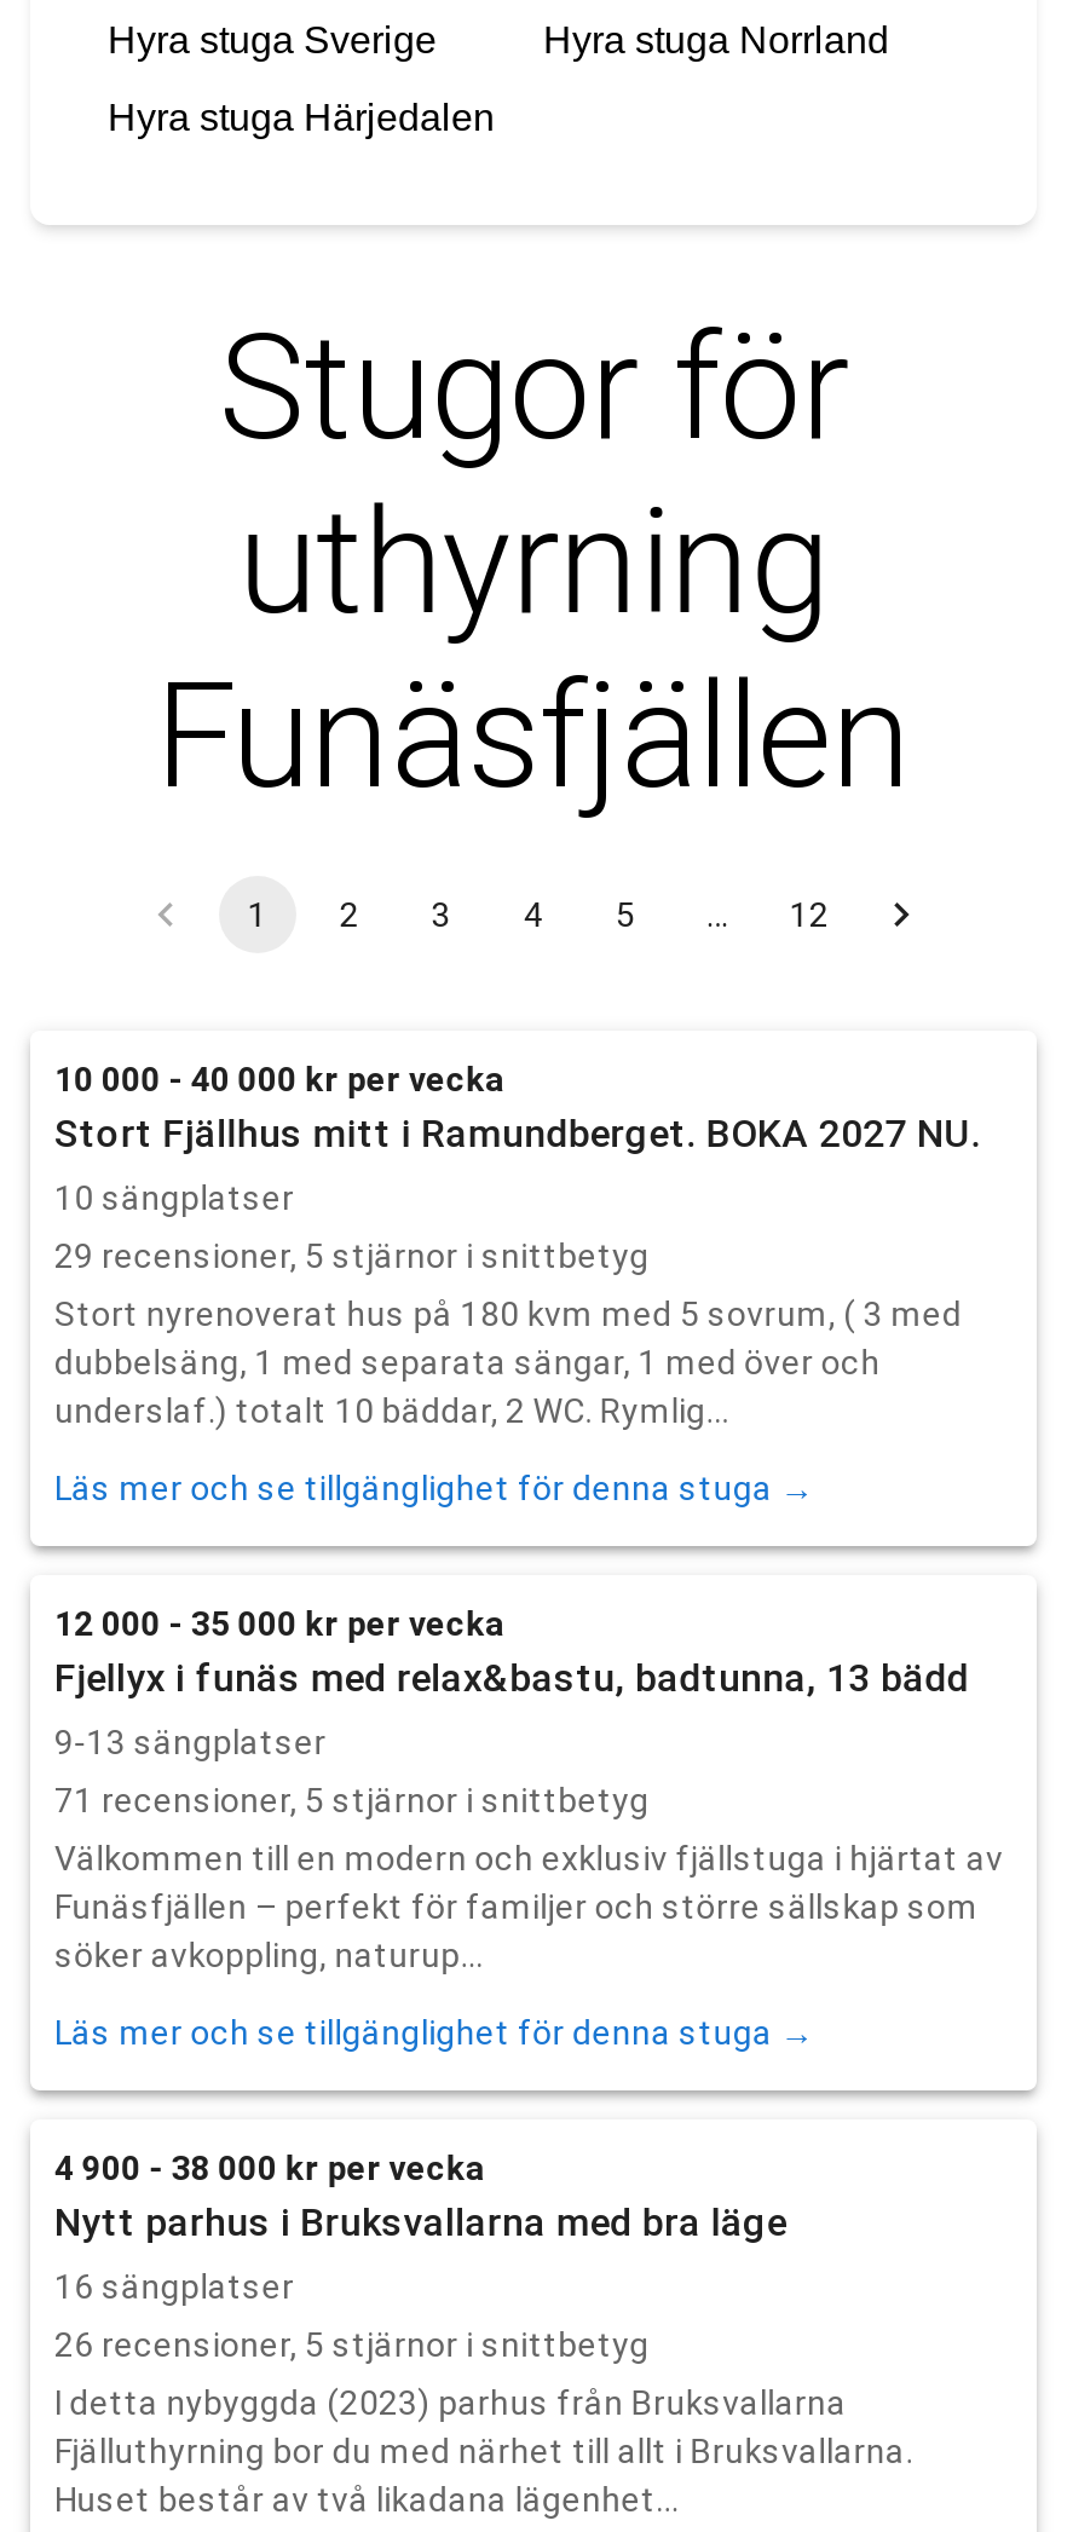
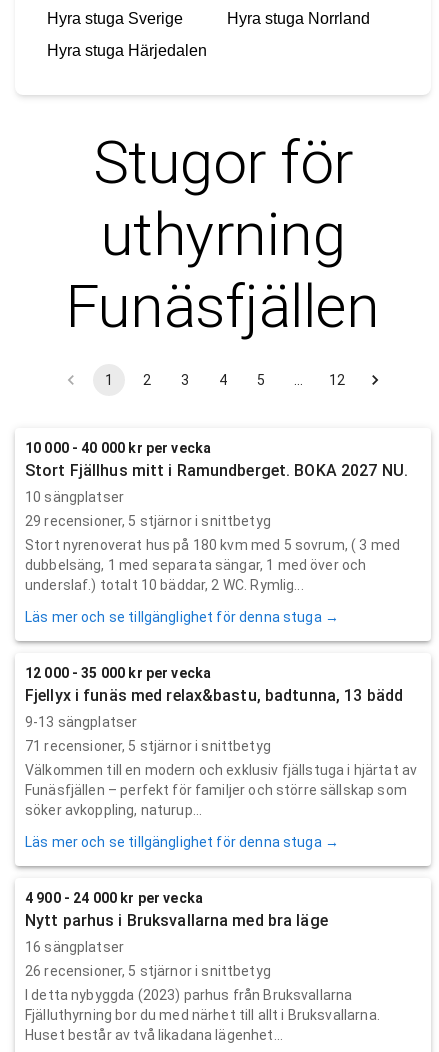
- 4 900 - 38 000 kr per vecka
+ 4 900 - 24 000 kr per vecka
